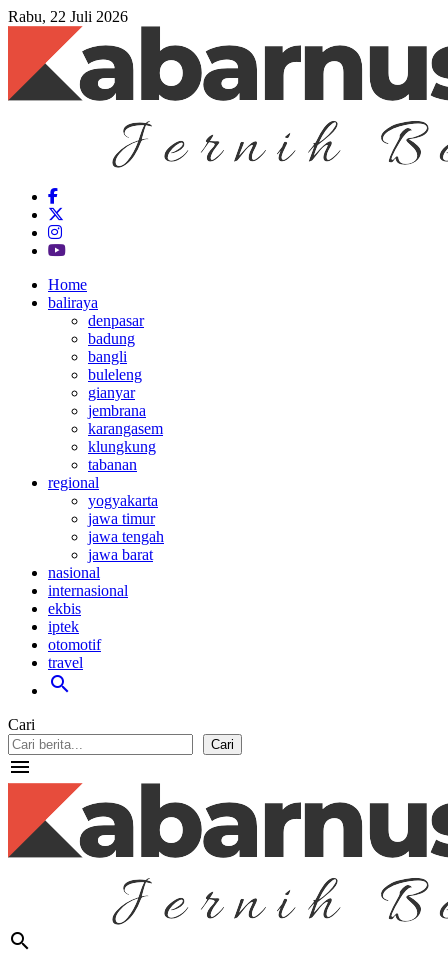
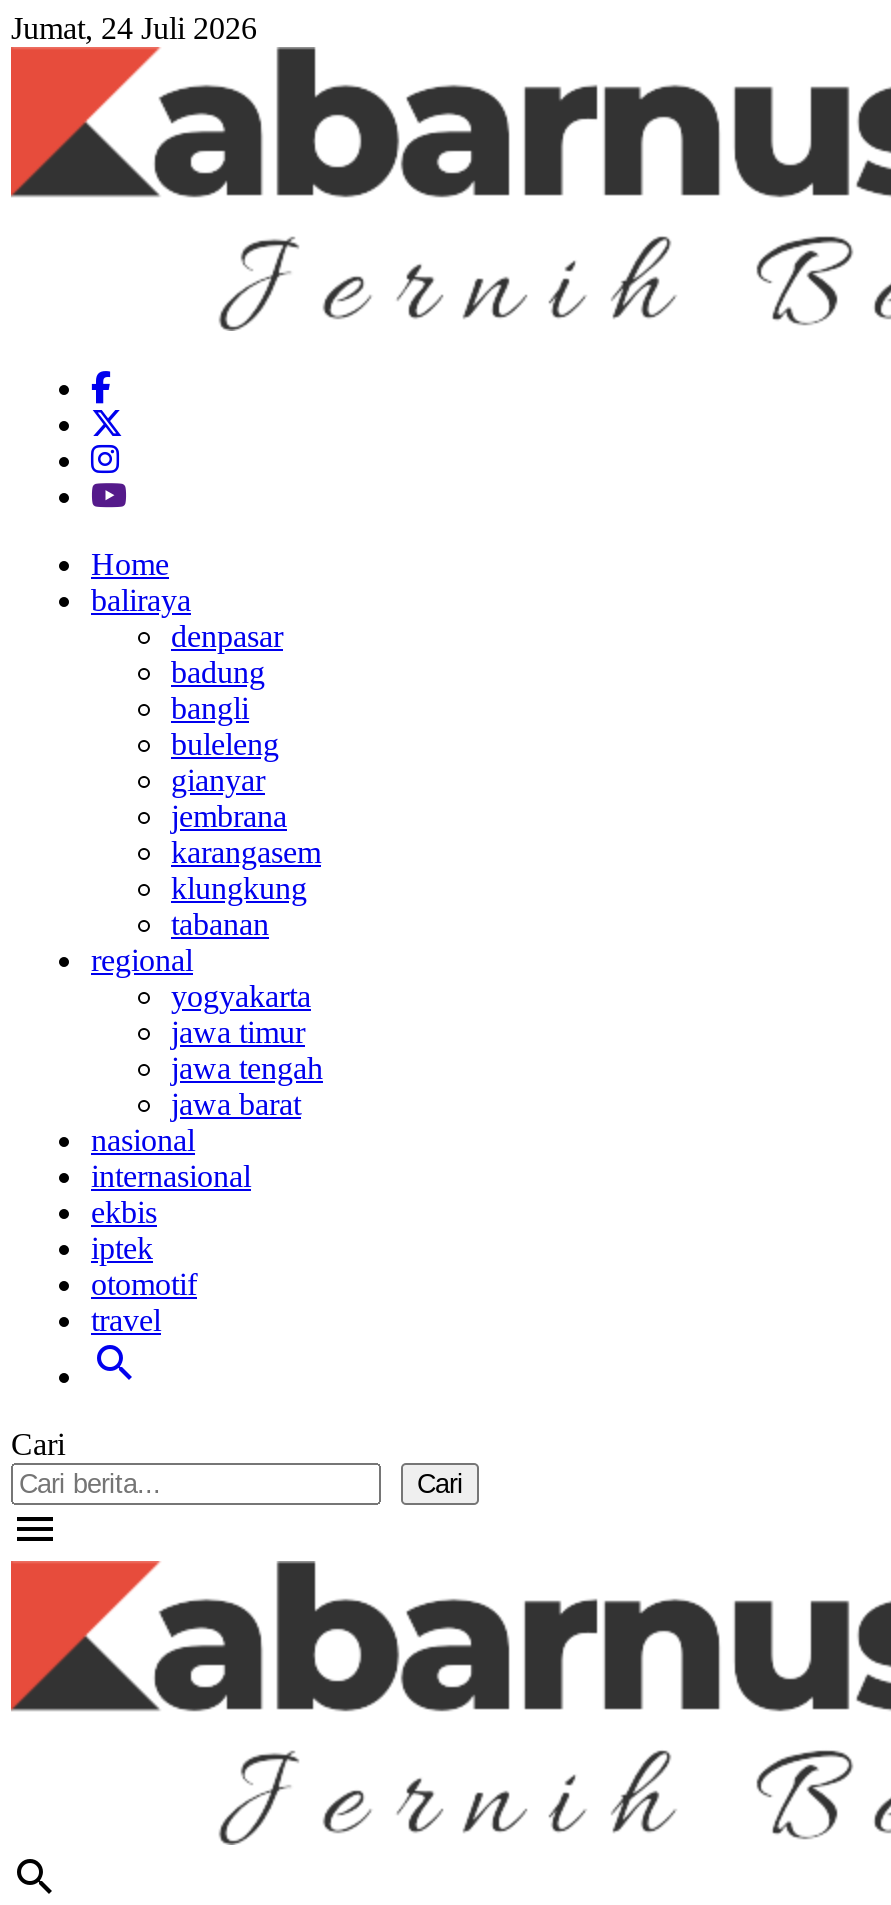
- Rabu, 22 Juli 2026
+ Jumat, 24 Juli 2026
